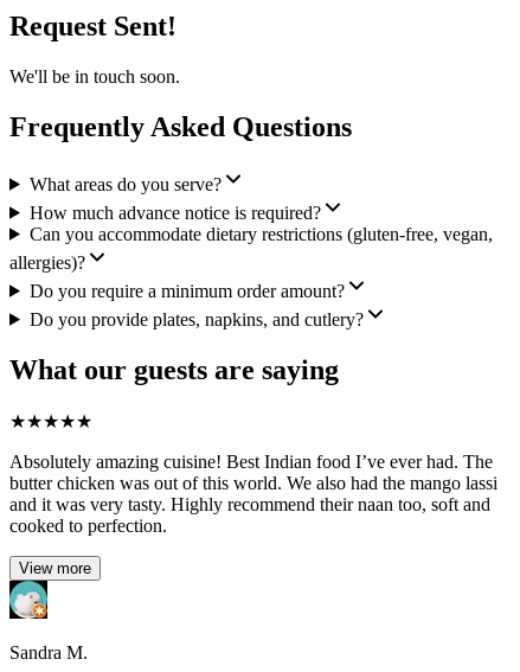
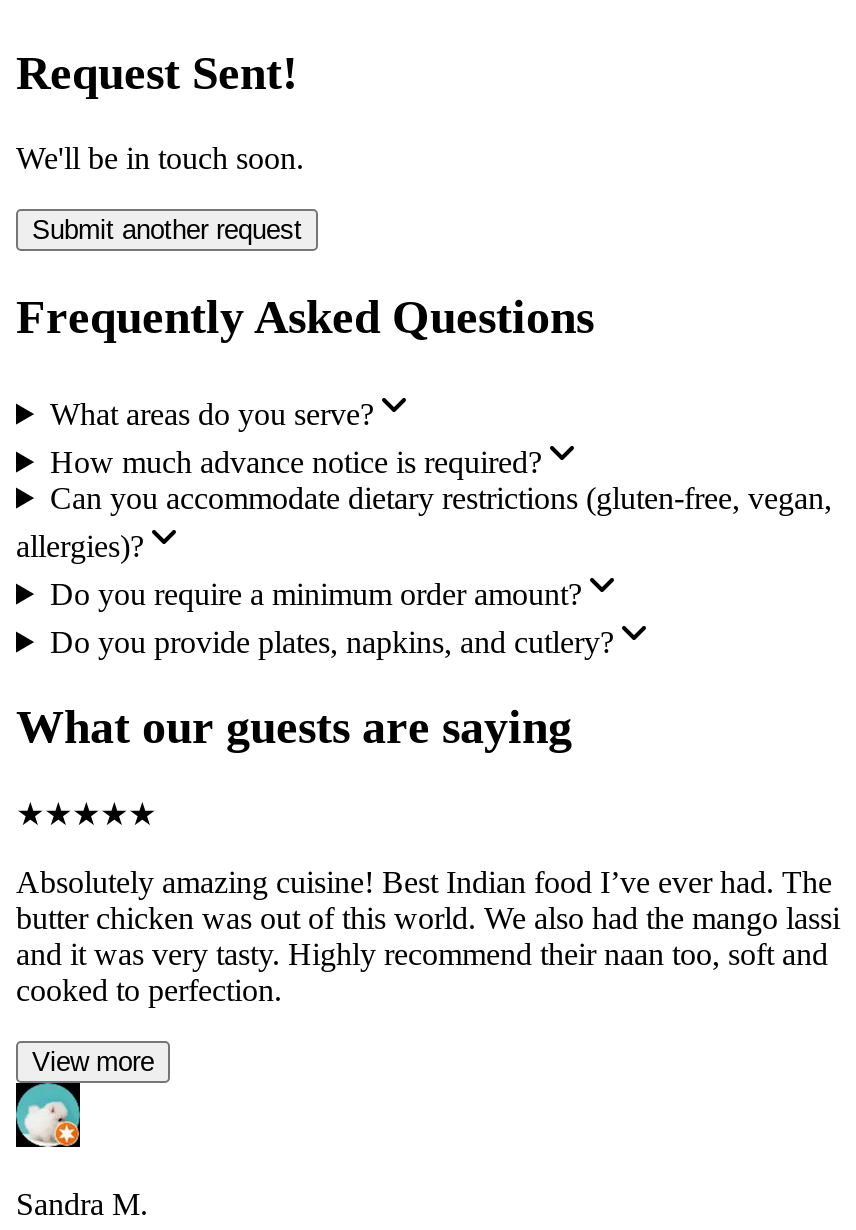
+ Submit another request
